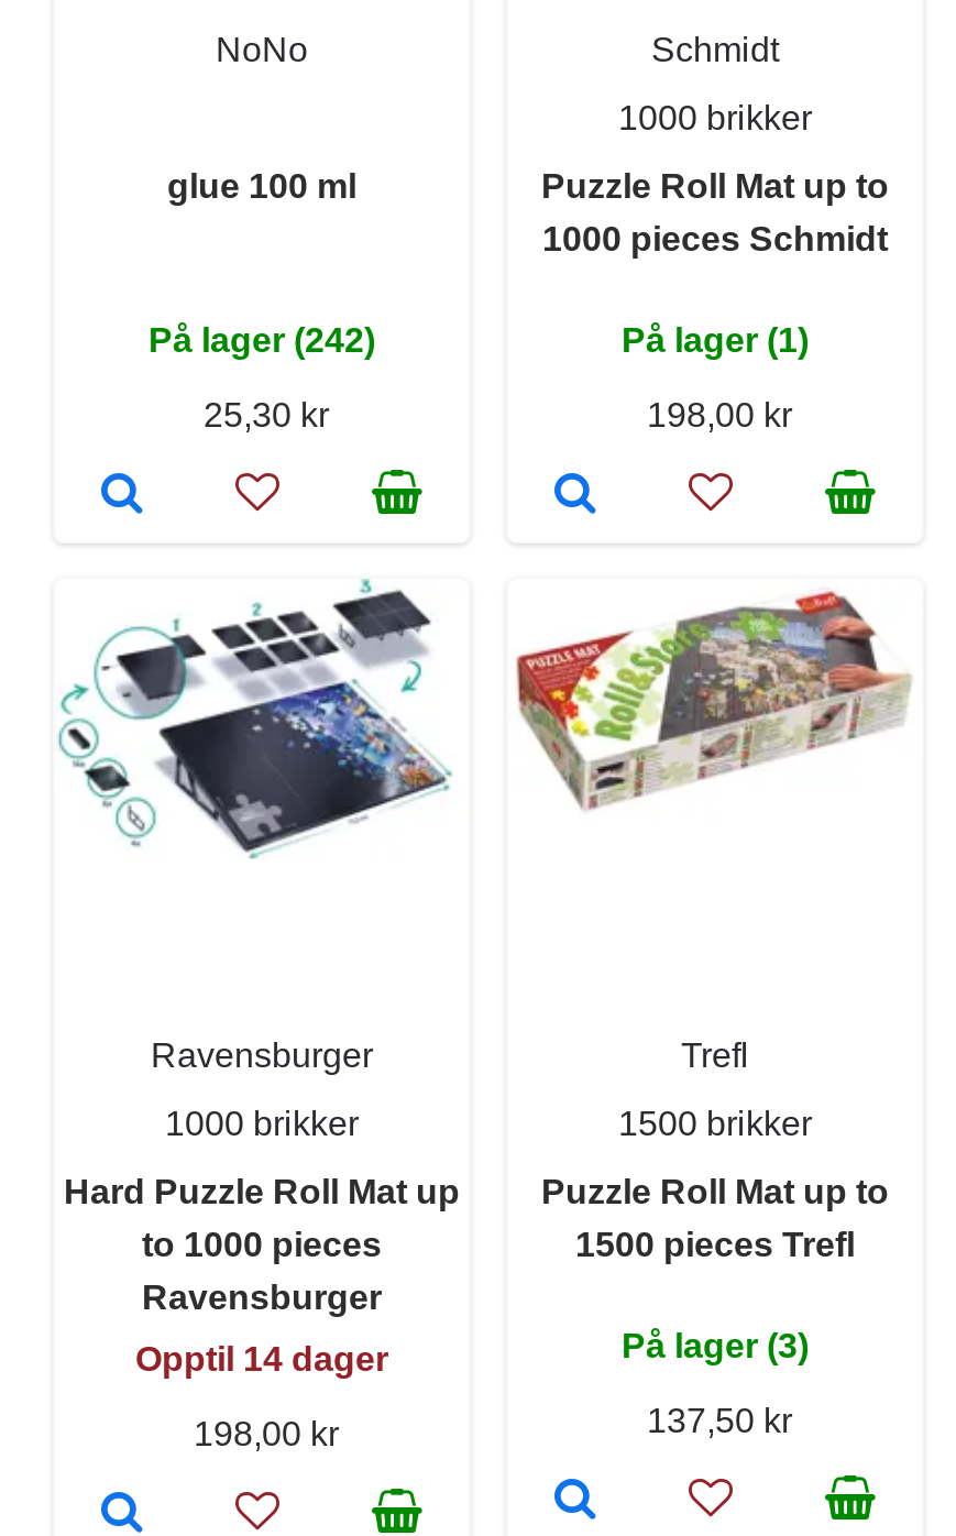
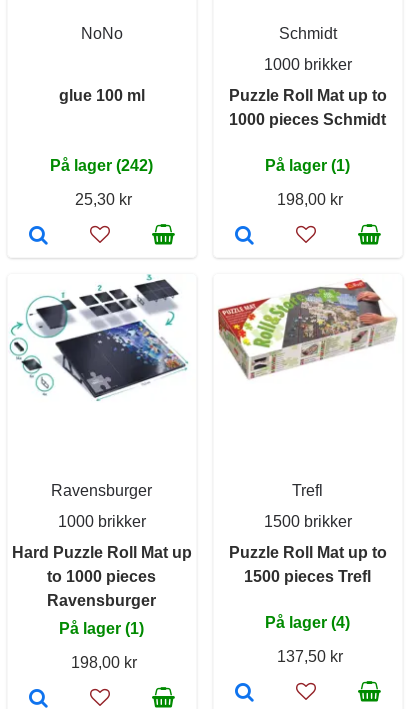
- På lager (3)
+ På lager (4)

- Opptil 14 dager
+ På lager (1)
